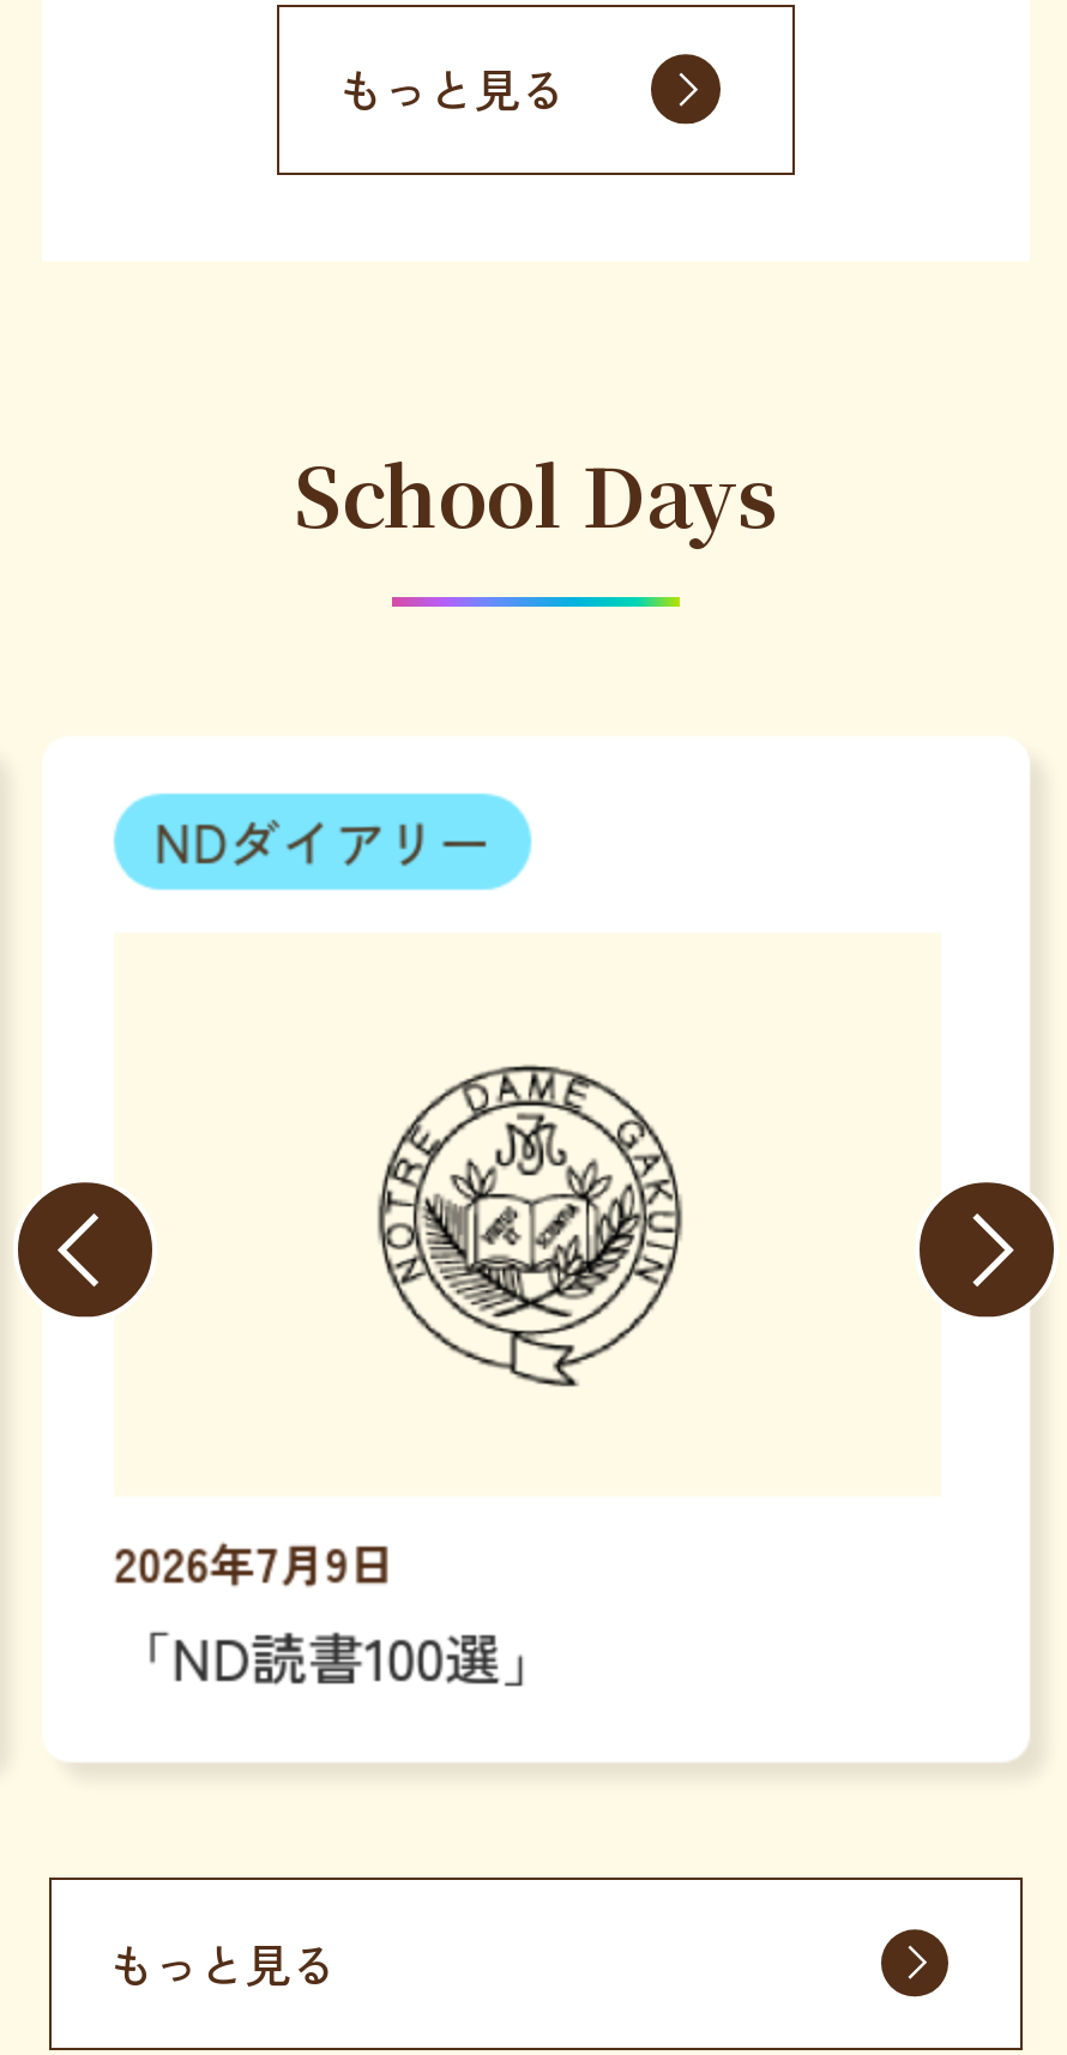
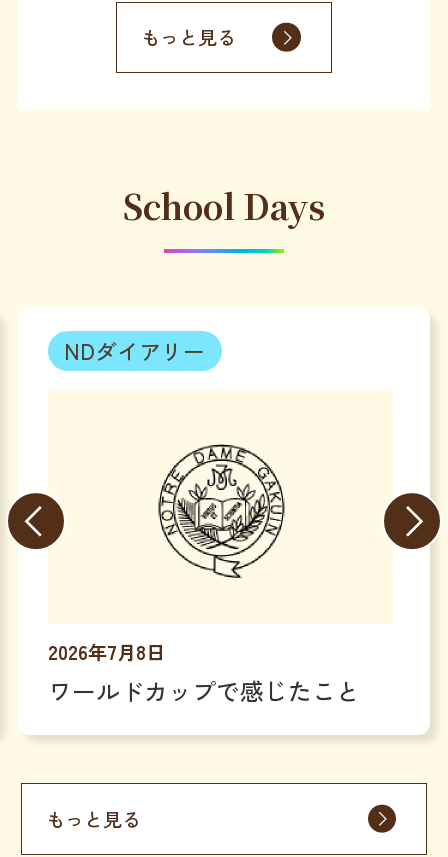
- 2026年7月9日
- 「ND読書100選」
+ 2026年7月8日
+ ワールドカップで感じたこと
